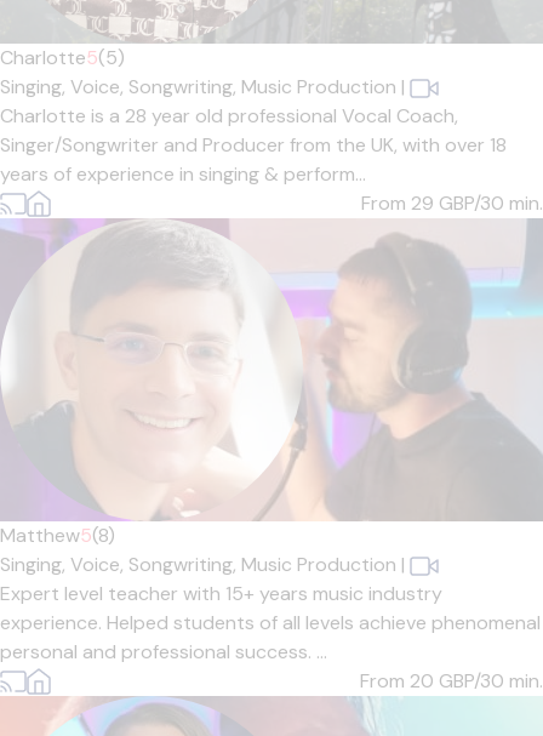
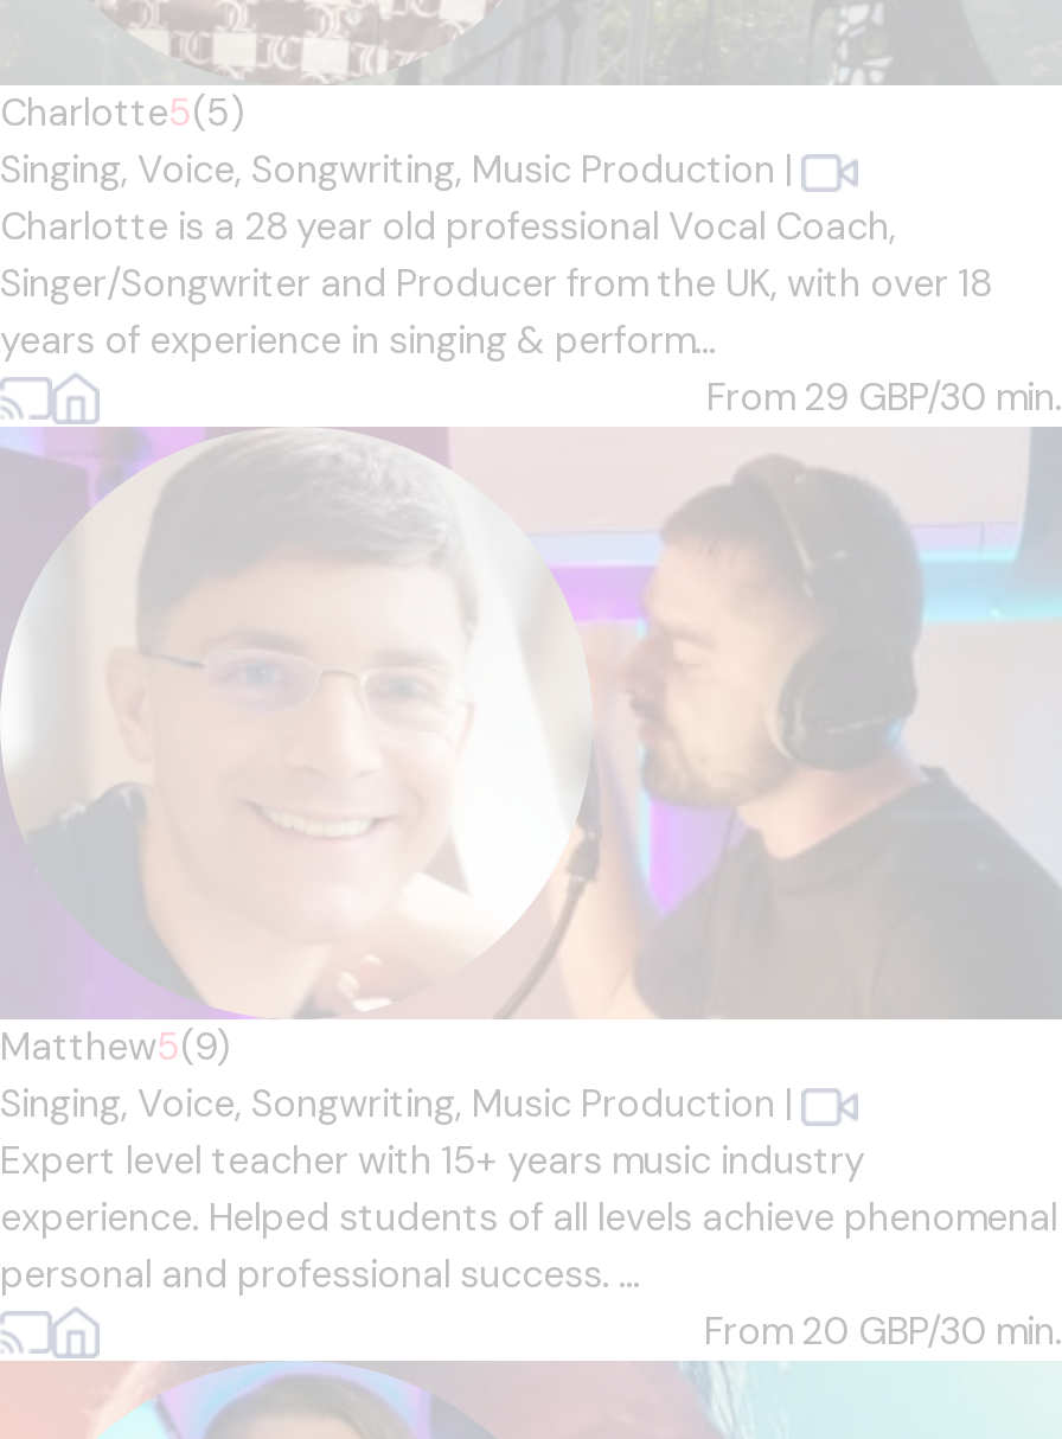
- Matthew5(8)
+ Matthew5(9)
